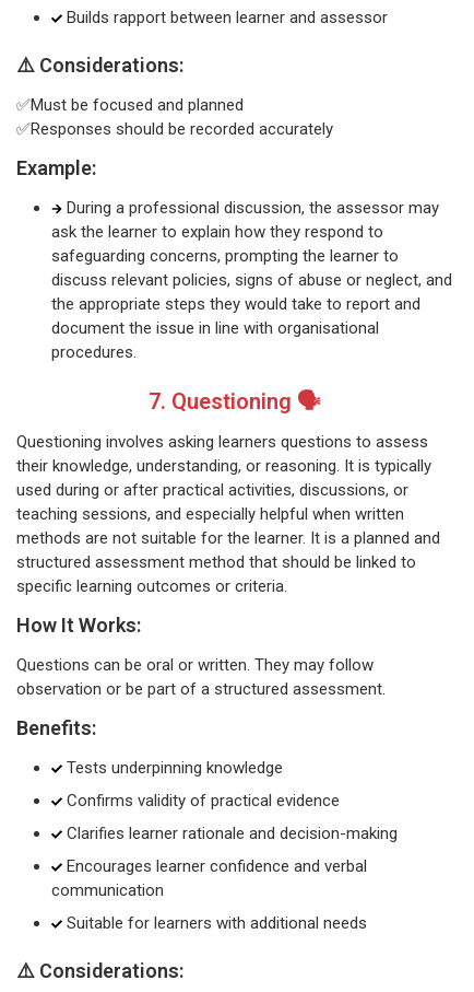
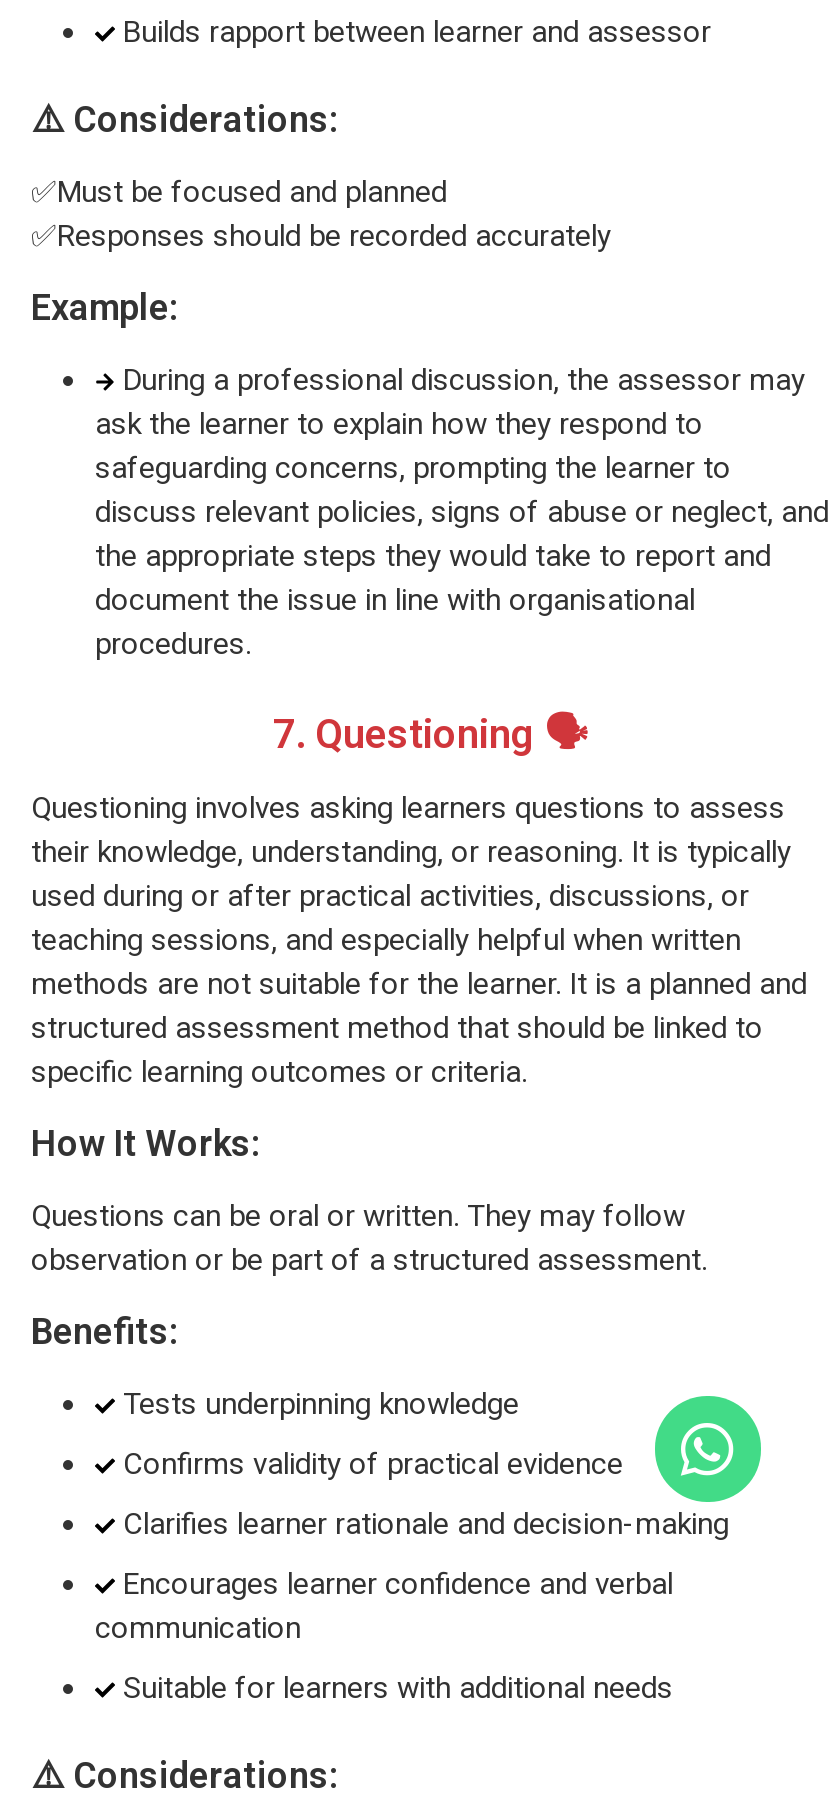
+ [image]
